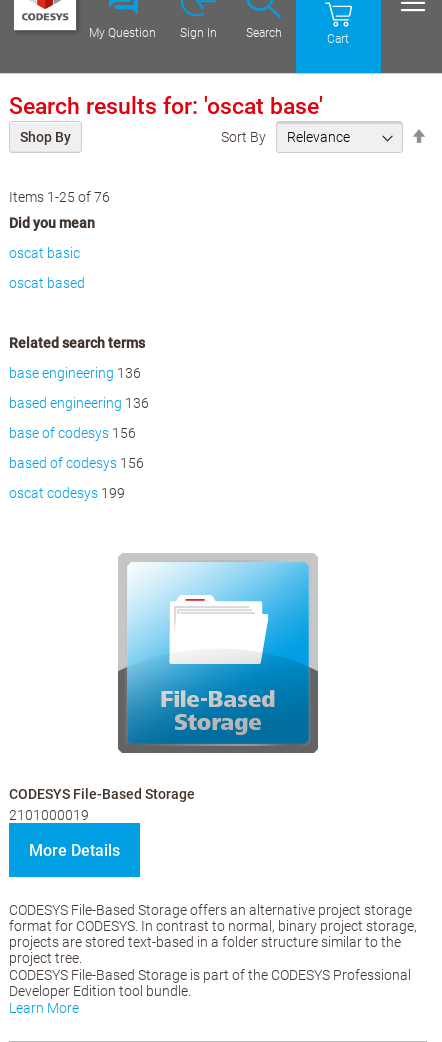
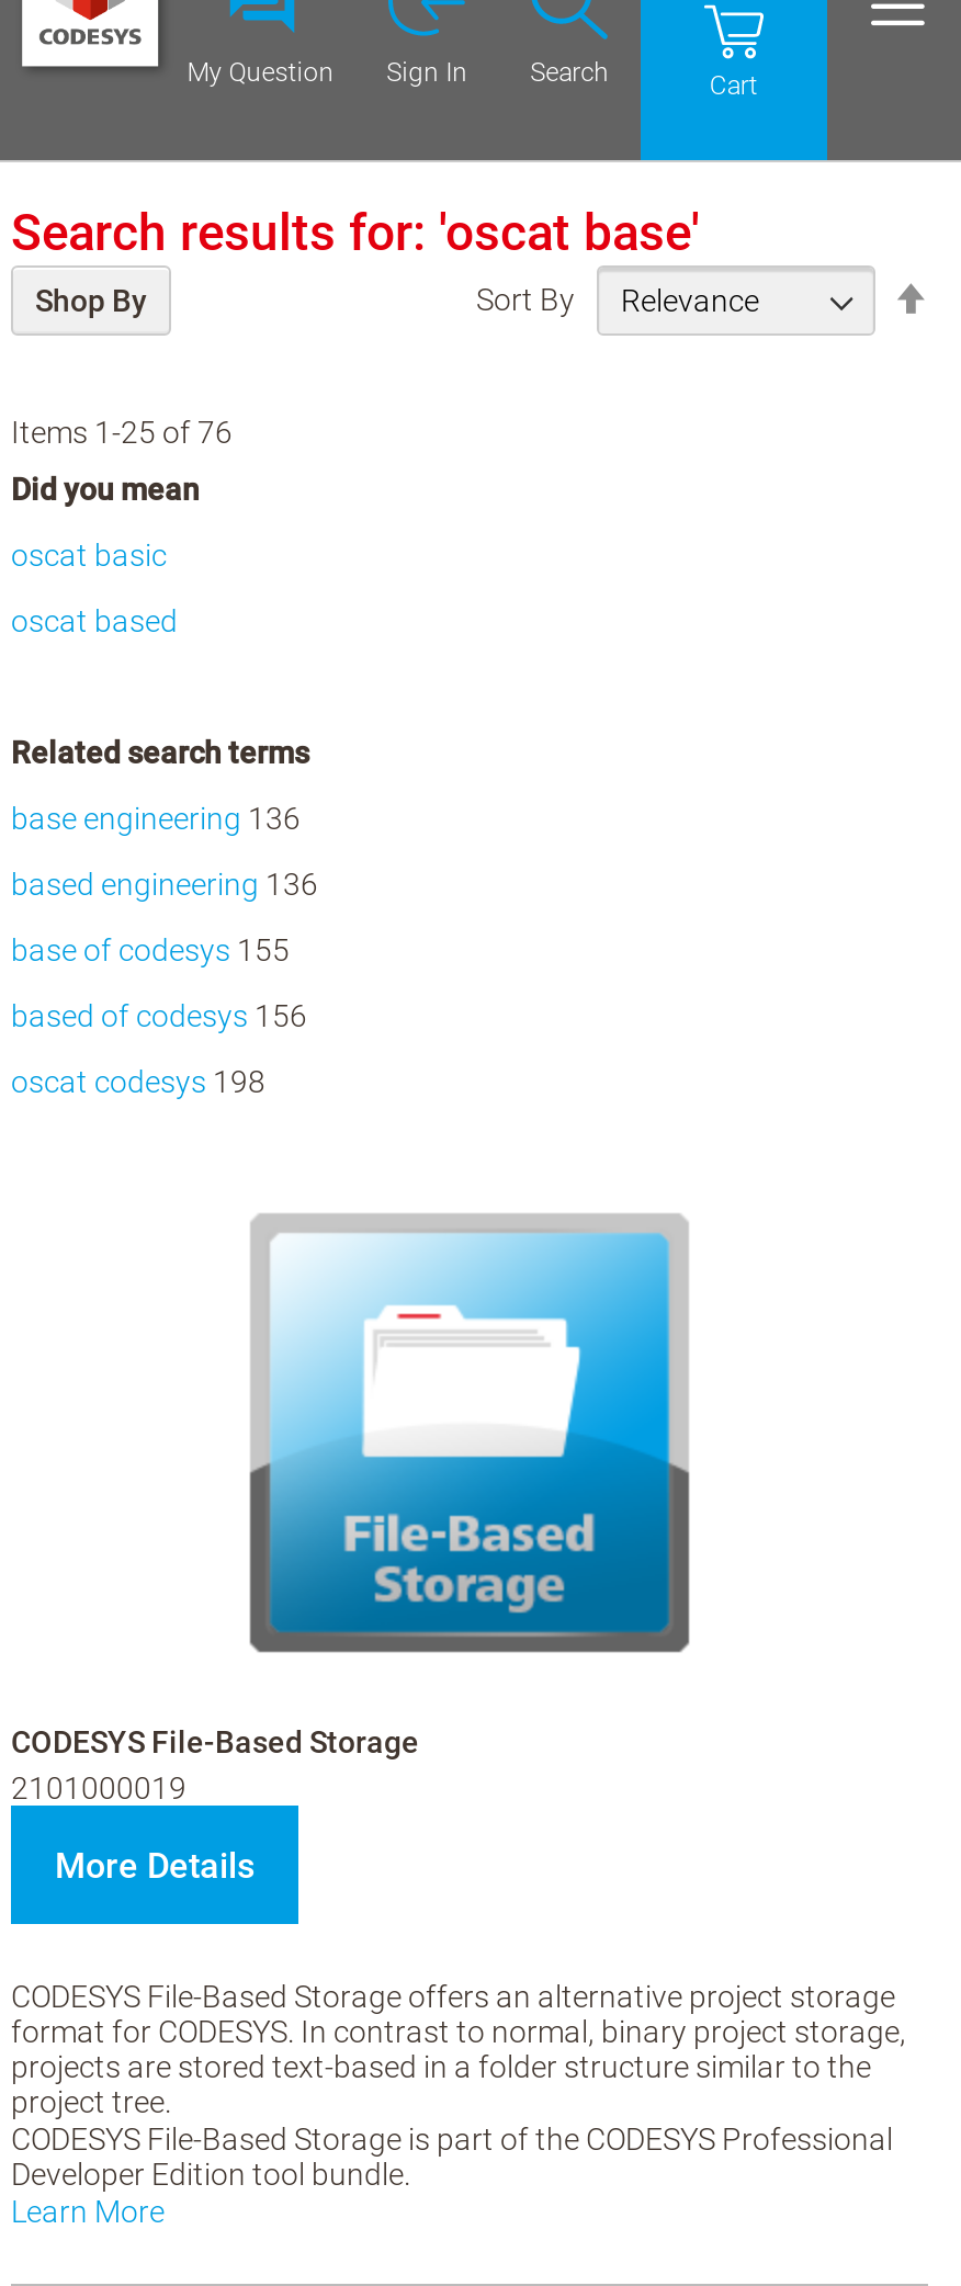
- base of codesys 156
+ base of codesys 155

- oscat codesys 199
+ oscat codesys 198
